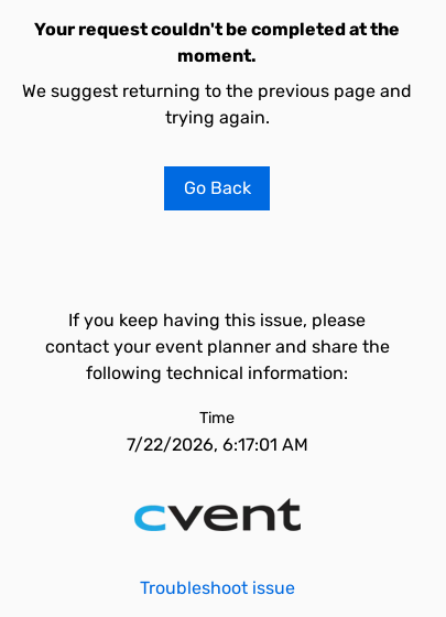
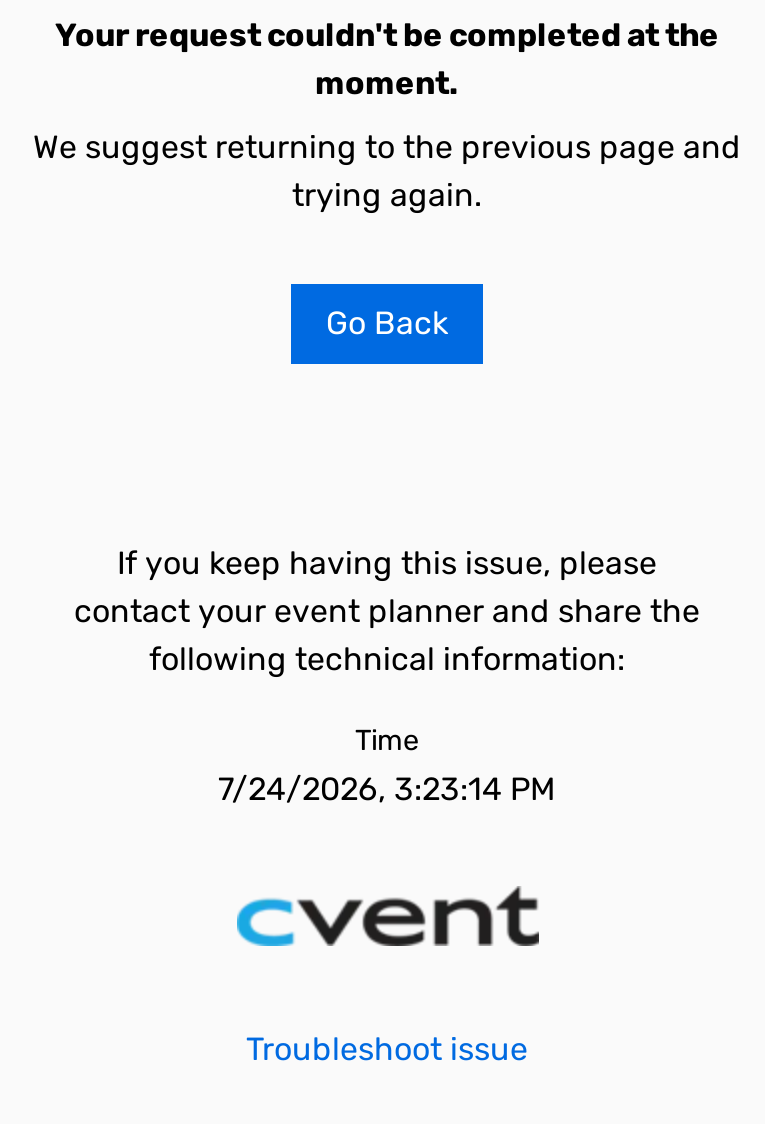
- 7/22/2026, 6:17:01 AM
+ 7/24/2026, 3:23:14 PM
